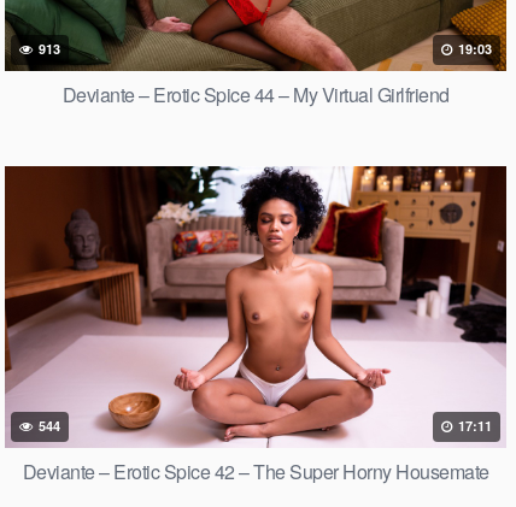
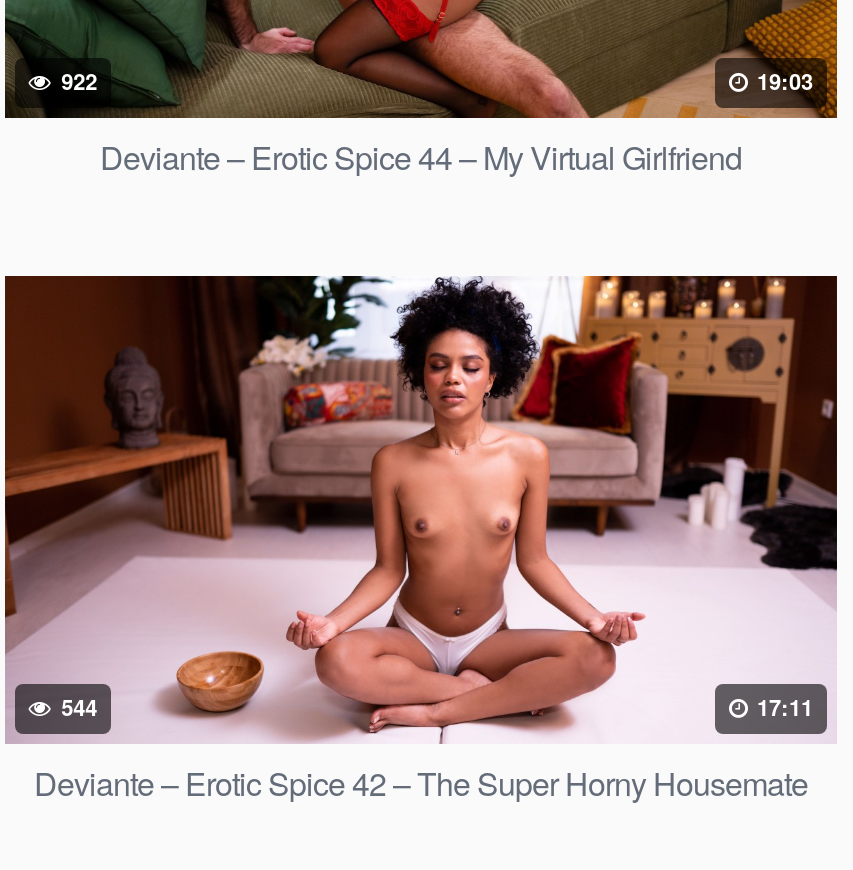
- 913
+ 922
